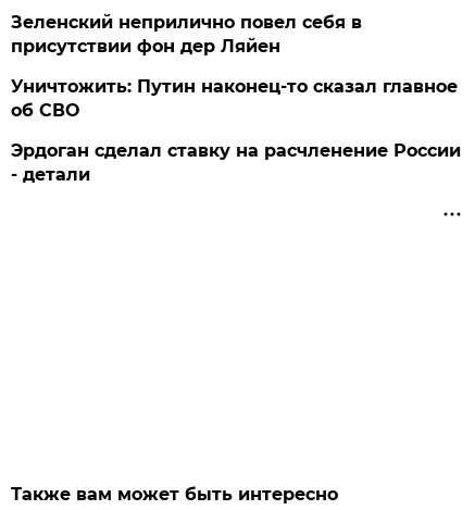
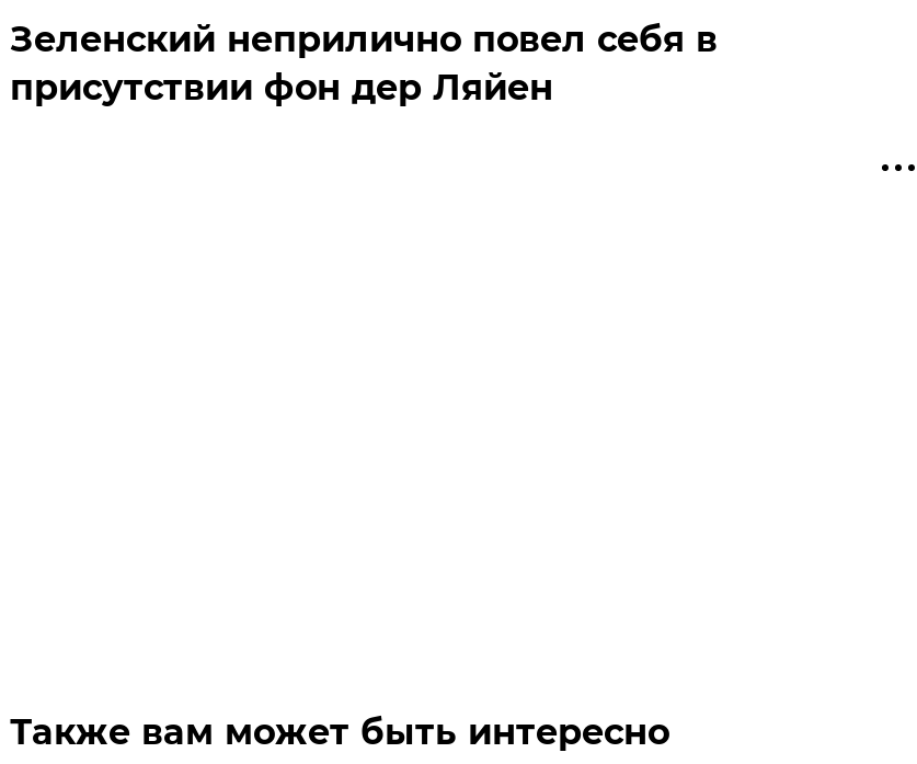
- Уничтожить: Путин наконец-то сказал главное
- об СВО
- Эрдоган сделал ставку на расчленение России
- - детали
